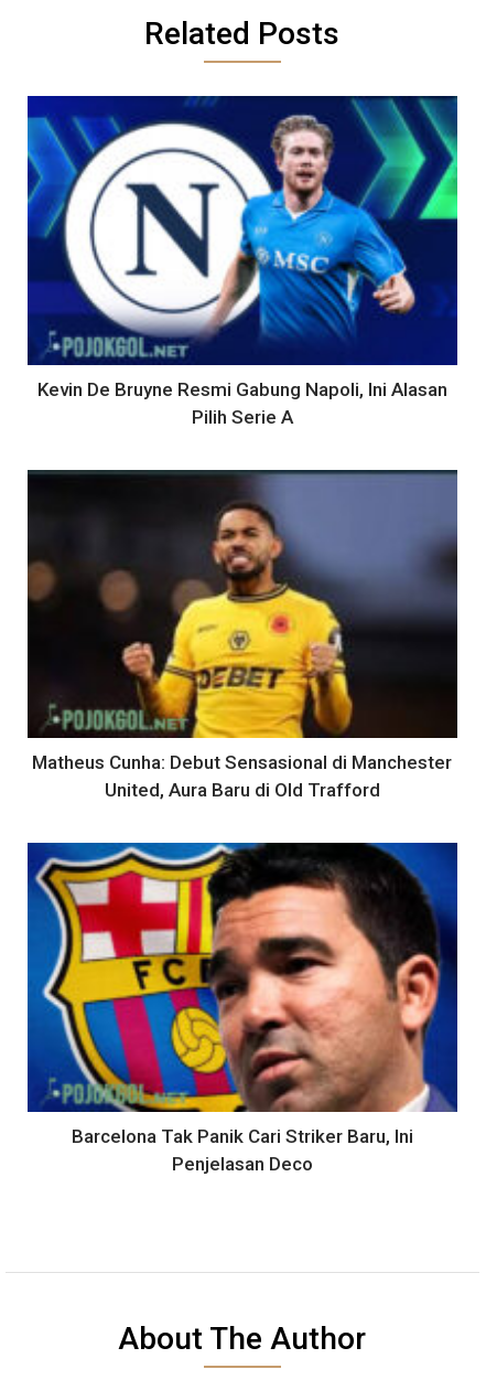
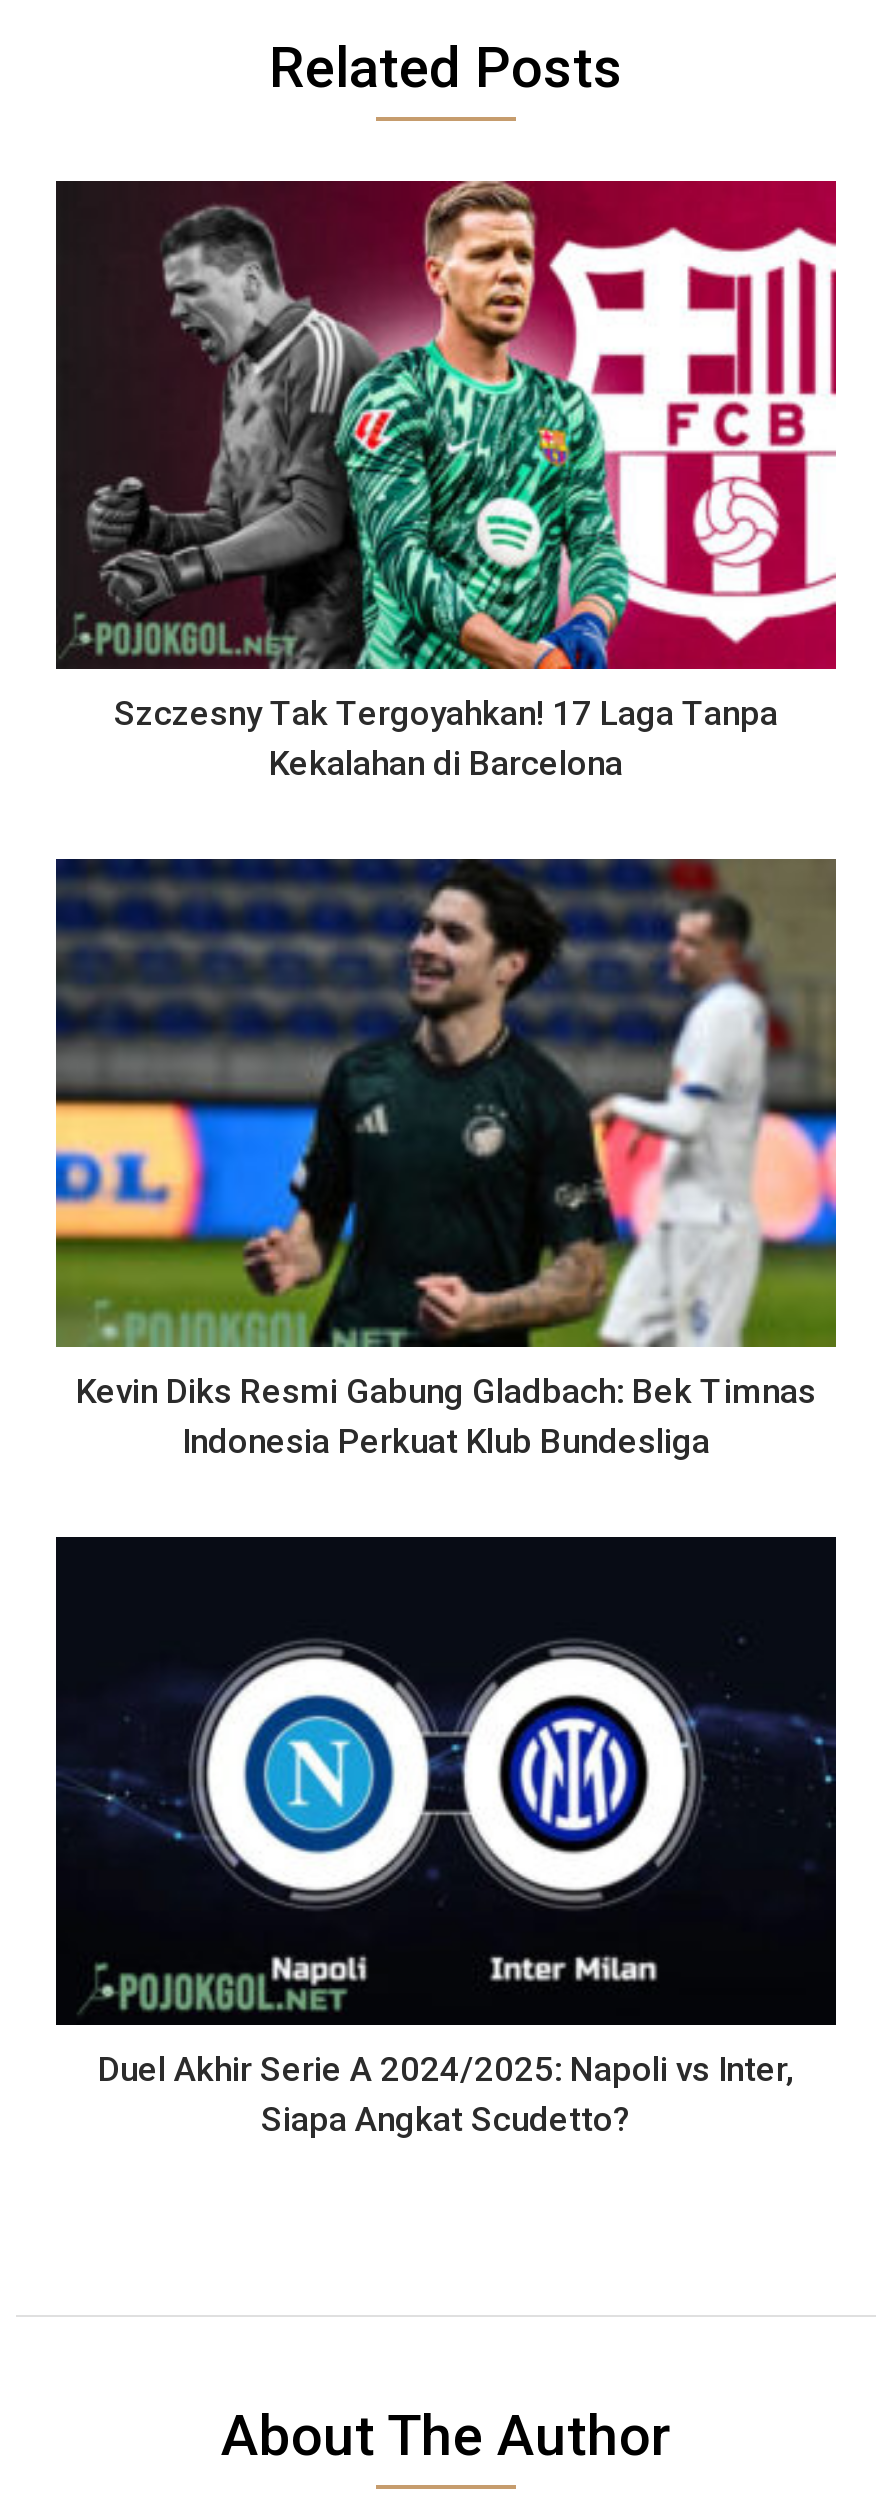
- [image]
- Kevin De Bruyne Resmi Gabung Napoli, Ini Alasan
- Pilih Serie A
+ [image]
+ Szczesny Tak Tergoyahkan! 17 Laga Tanpa
+ Kekalahan di Barcelona

- [image]
- Matheus Cunha: Debut Sensasional di Manchester
- United, Aura Baru di Old Trafford
+ [image]
+ Kevin Diks Resmi Gabung Gladbach: Bek Timnas
+ Indonesia Perkuat Klub Bundesliga

- [image]
- Barcelona Tak Panik Cari Striker Baru, Ini
- Penjelasan Deco
+ [image]
+ Duel Akhir Serie A 2024/2025: Napoli vs Inter,
+ Siapa Angkat Scudetto?
